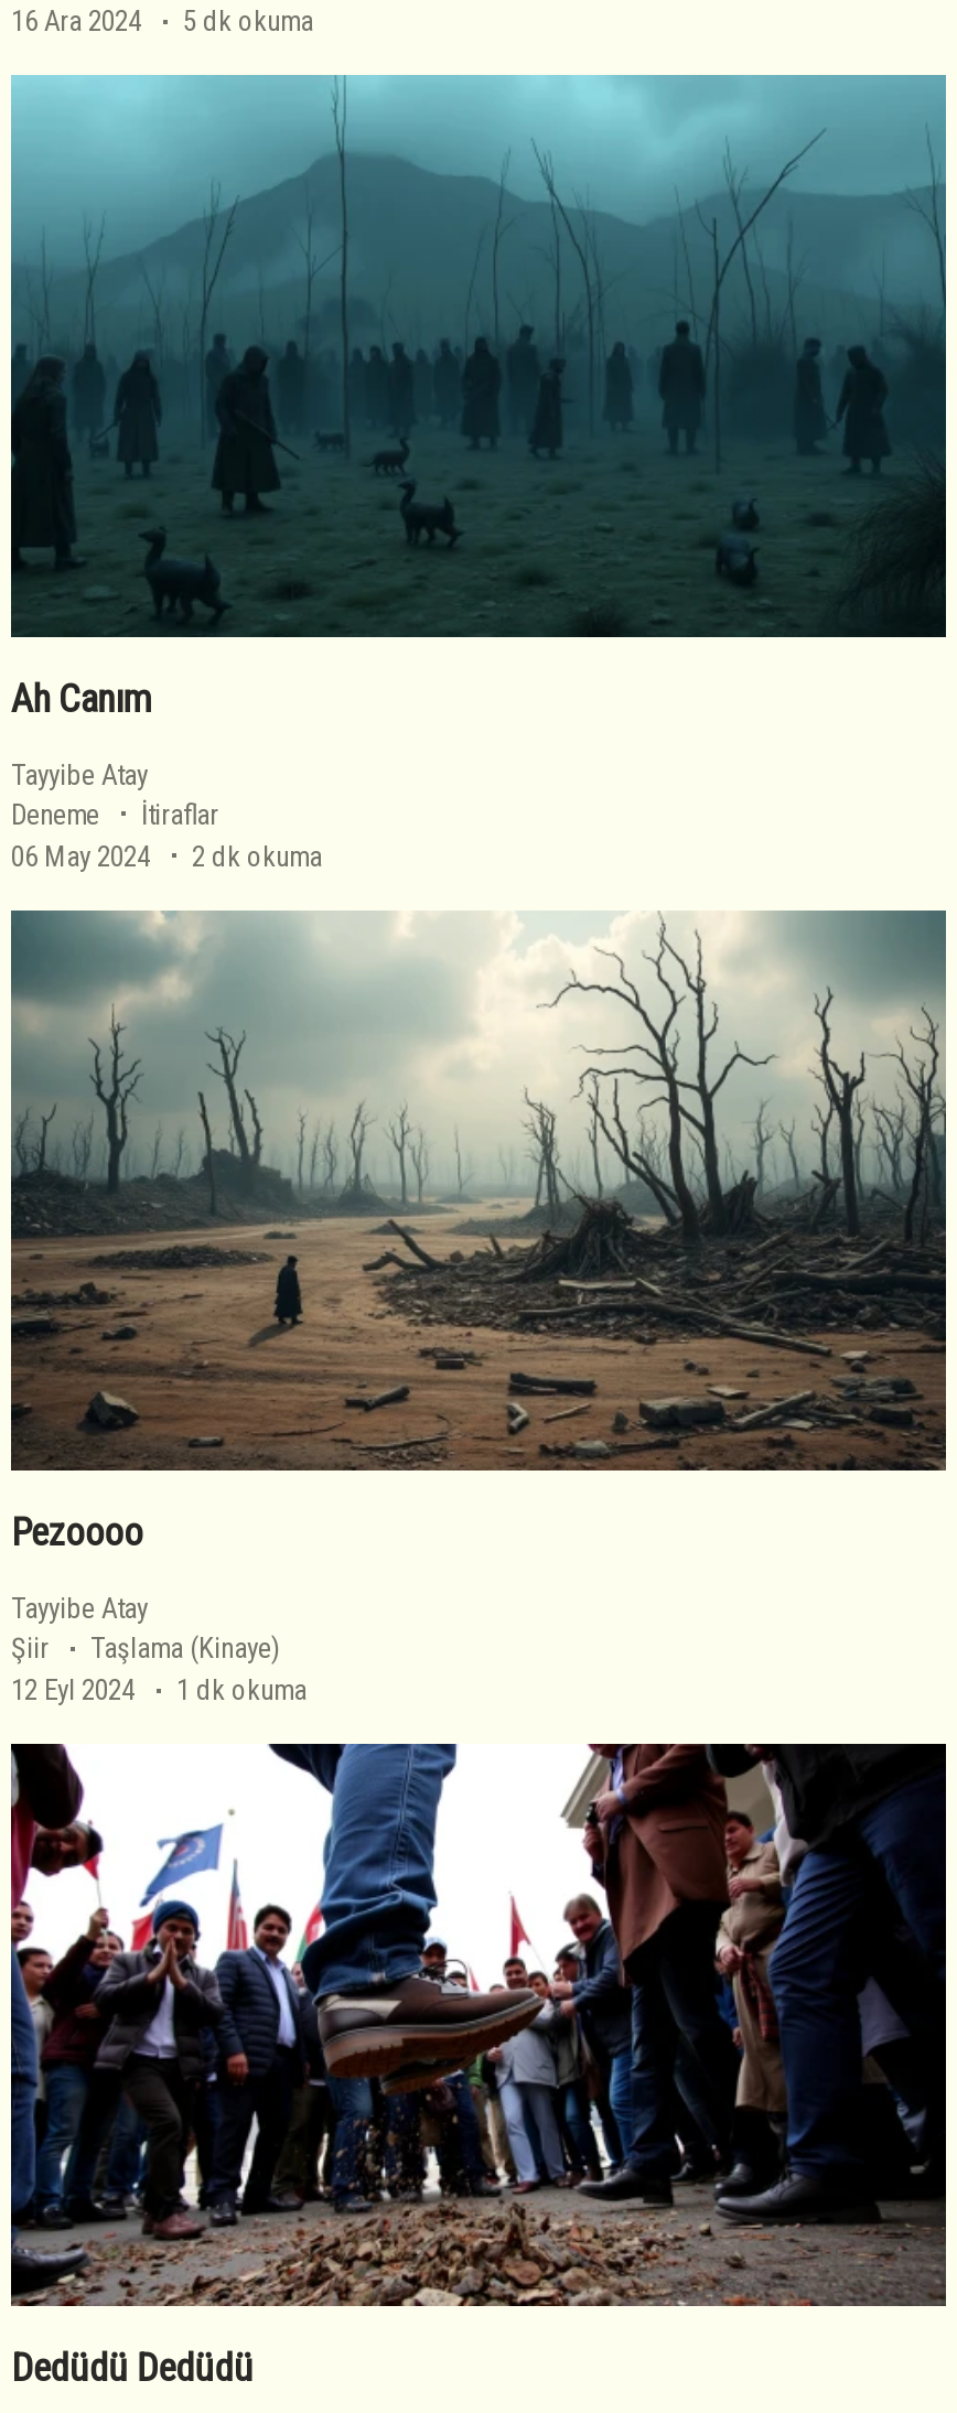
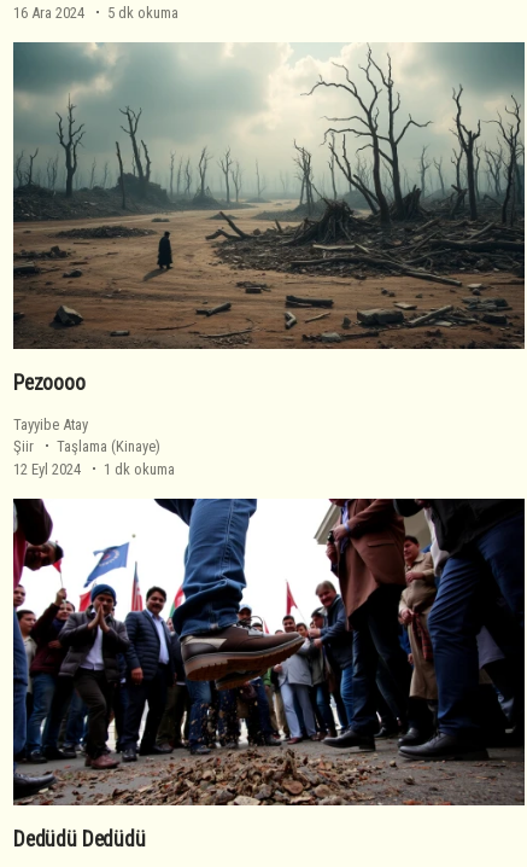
- [image]
- Ah Canım
- Tayyibe Atay
- Deneme
- İtiraflar
- 06 May 2024
- 2 dk okuma
